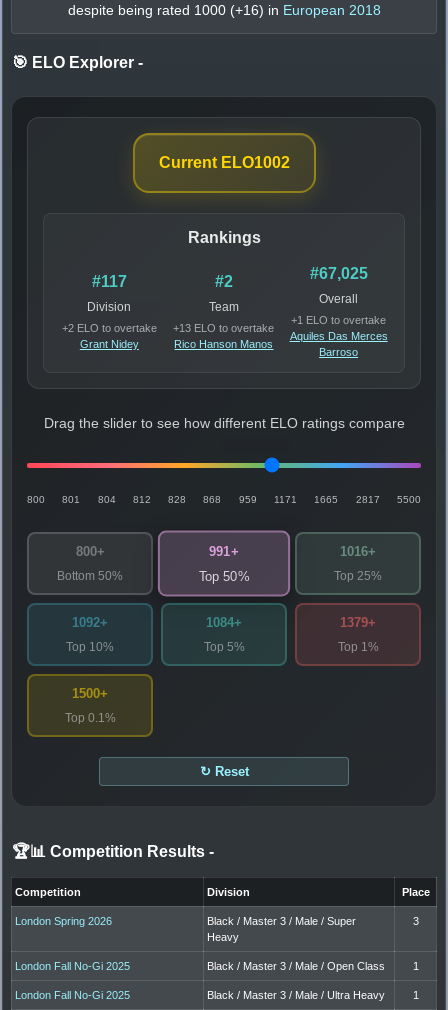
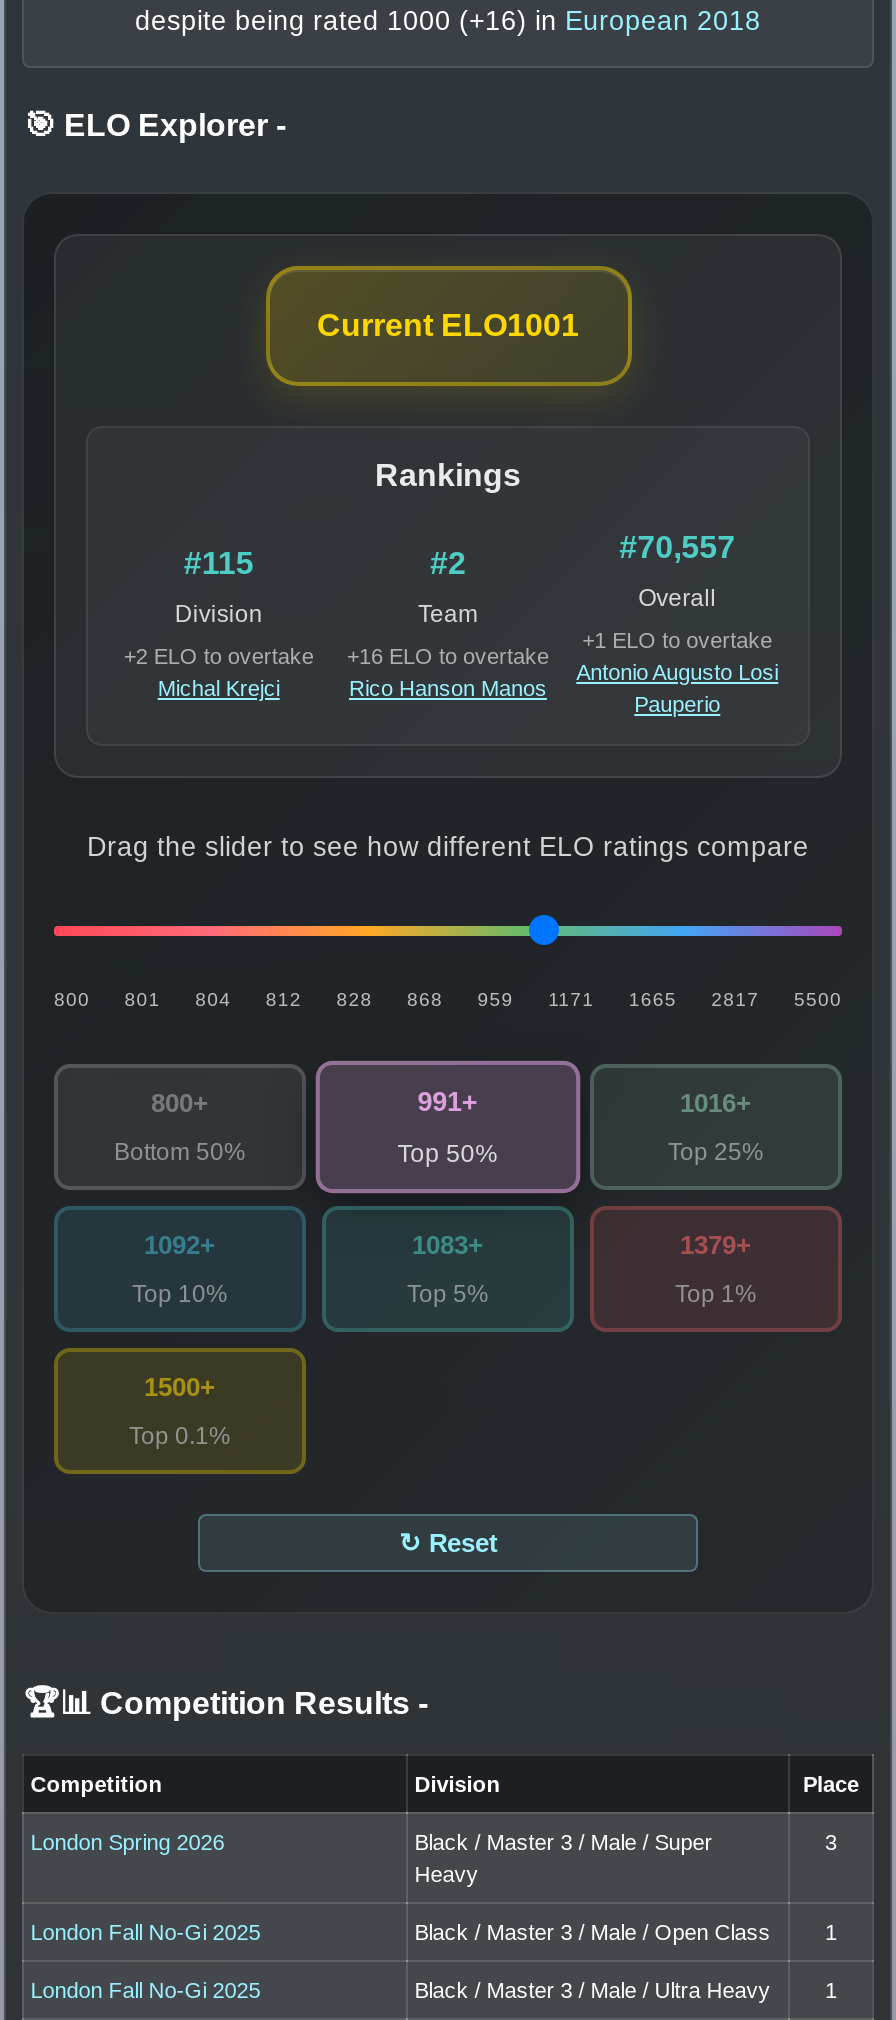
- Current ELO1002
+ Current ELO1001

- #67,025
+ #70,557

- #117
+ #115

- +13 ELO to overtake
+ +16 ELO to overtake

- Aquiles Das Merces
- Barroso
+ Antonio Augusto Losi
+ Pauperio

- Grant Nidey
+ Michal Krejci

- 1084+
+ 1083+
